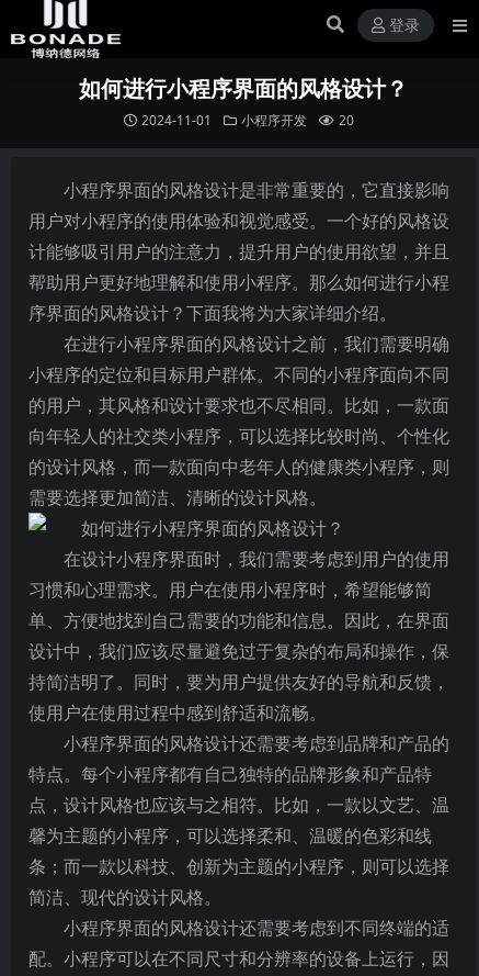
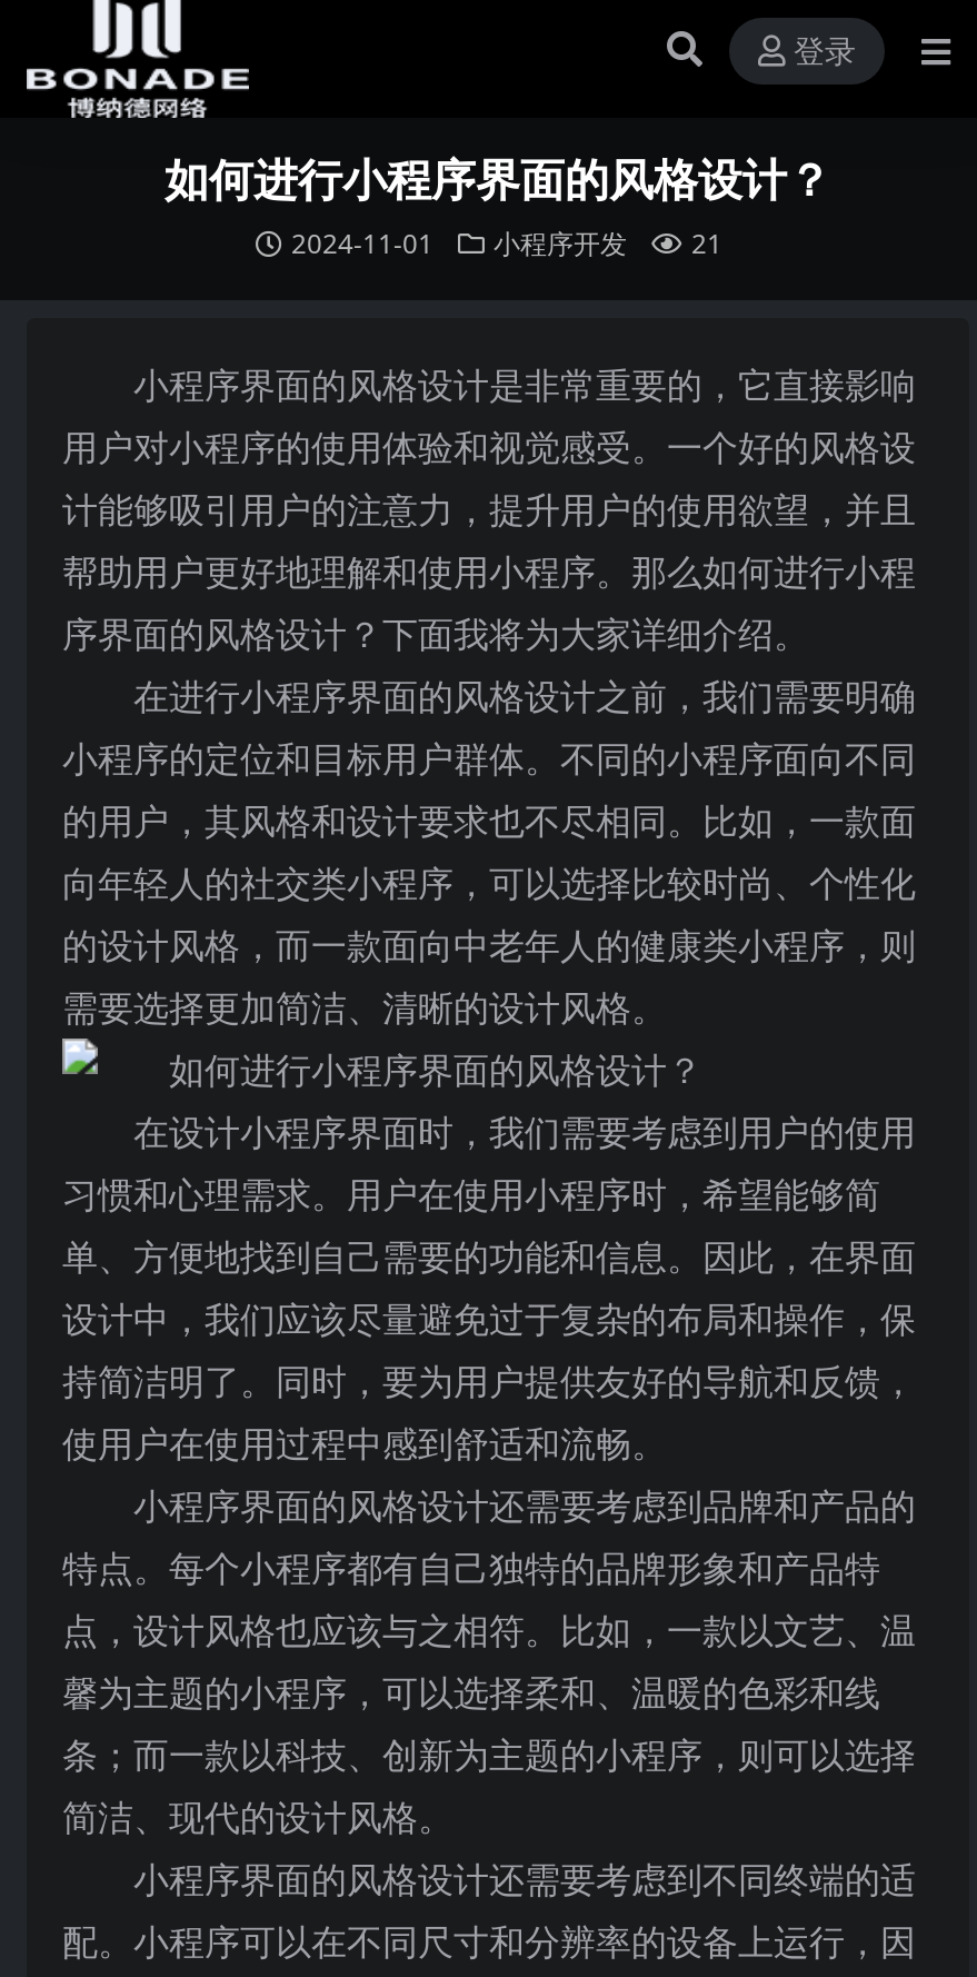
- 2024-11-01 小程序开发 20
+ 2024-11-01 小程序开发 21
